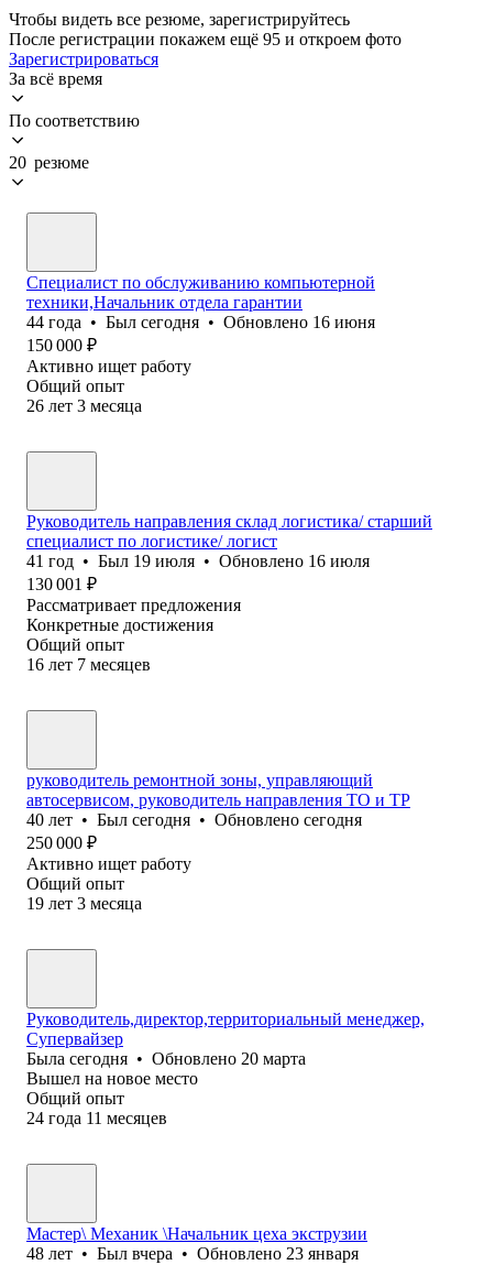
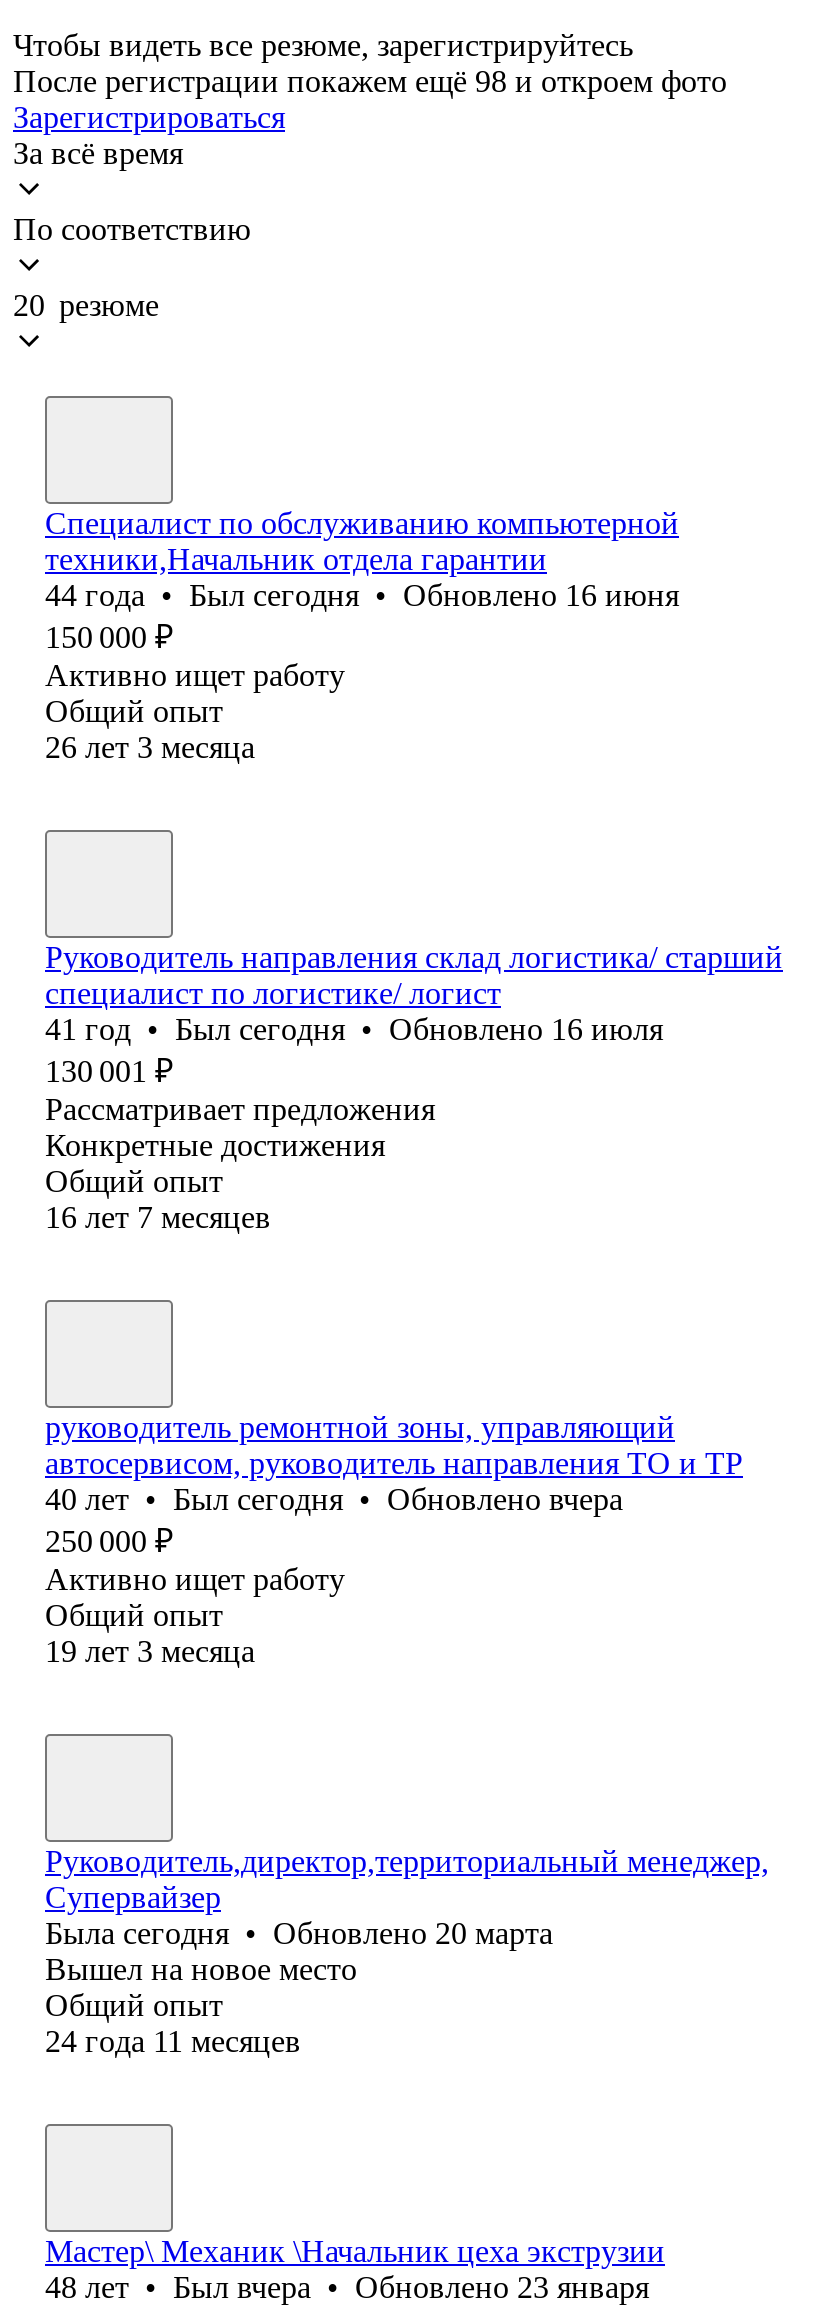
- После регистрации покажем ещё 95 и откроем фото
+ После регистрации покажем ещё 98 и откроем фото

- 41 год • Был 19 июля • Обновлено 16 июля
+ 41 год • Был сегодня • Обновлено 16 июля

- 40 лет • Был сегодня • Обновлено сегодня
+ 40 лет • Был сегодня • Обновлено вчера
